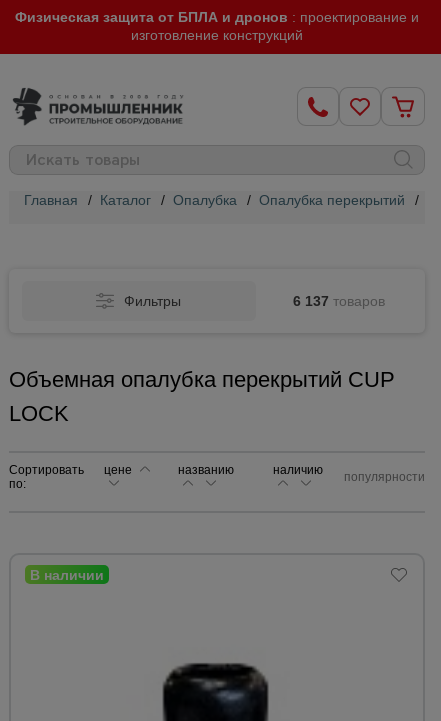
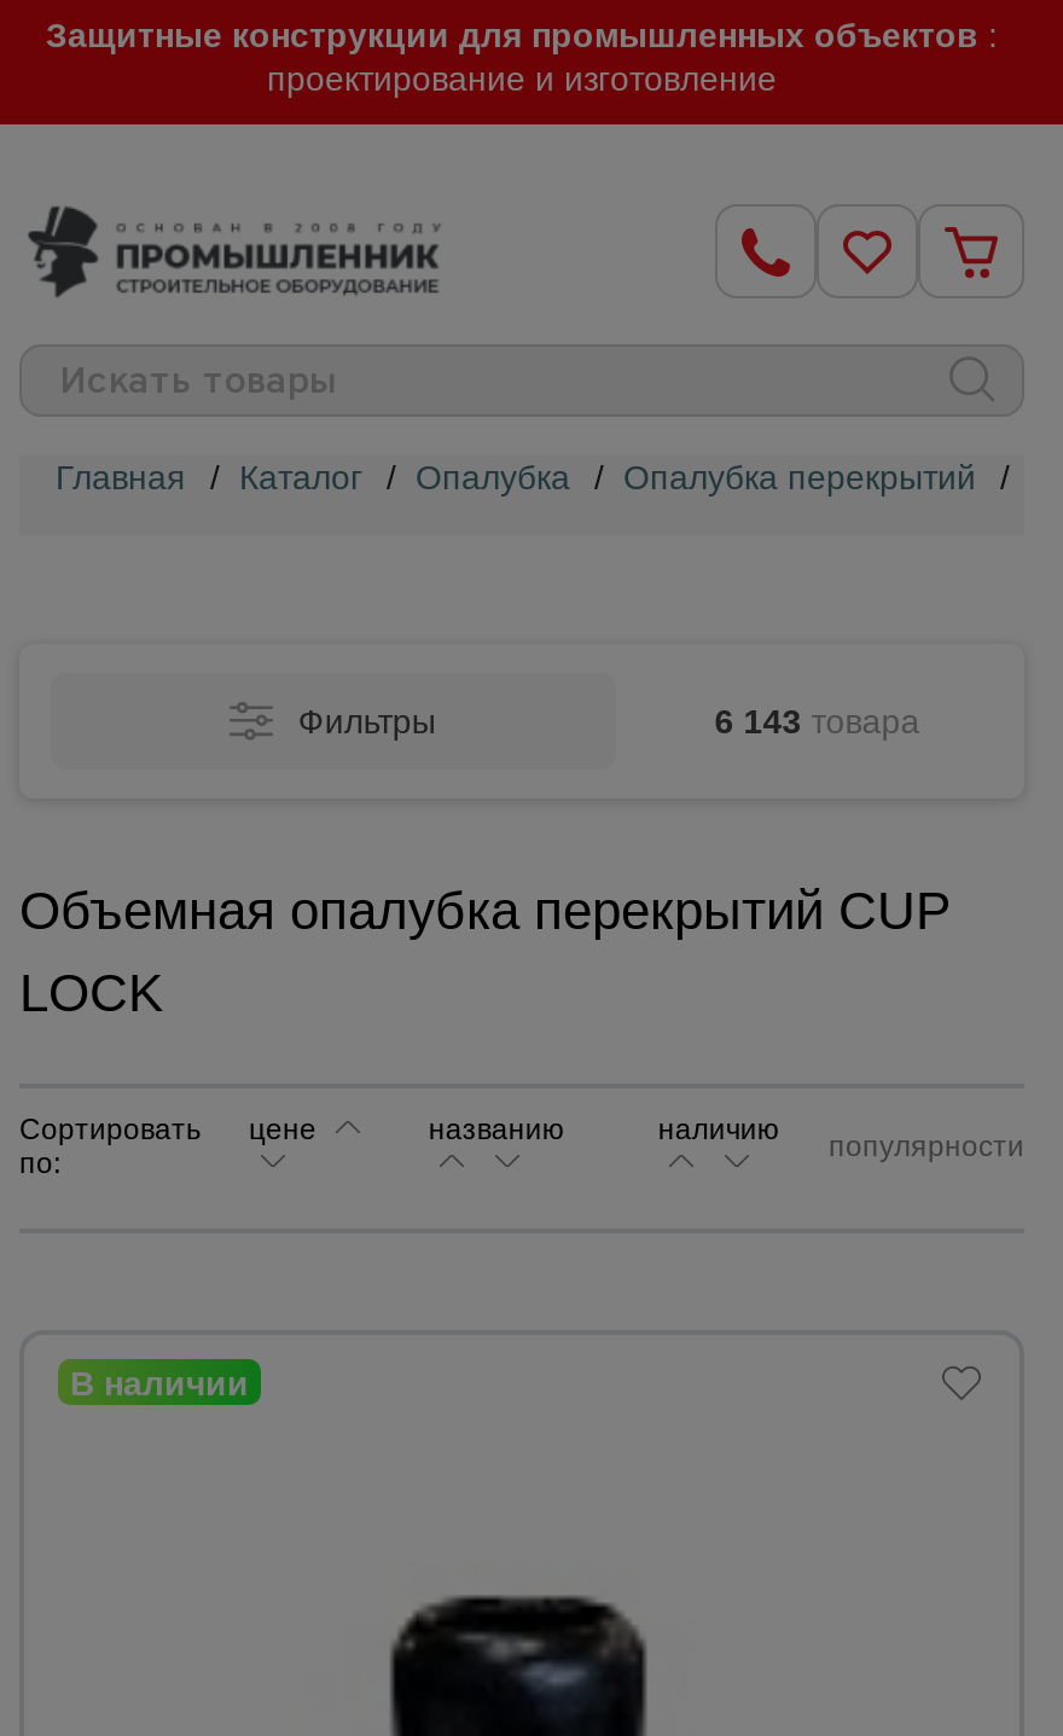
- Физическая защита от БПЛА и дронов: проектирование и
- изготовление конструкций
+ Защитные конструкции для промышленных объектов:
+ проектирование и изготовление

- 6 137 товаров
+ 6 143 товара
